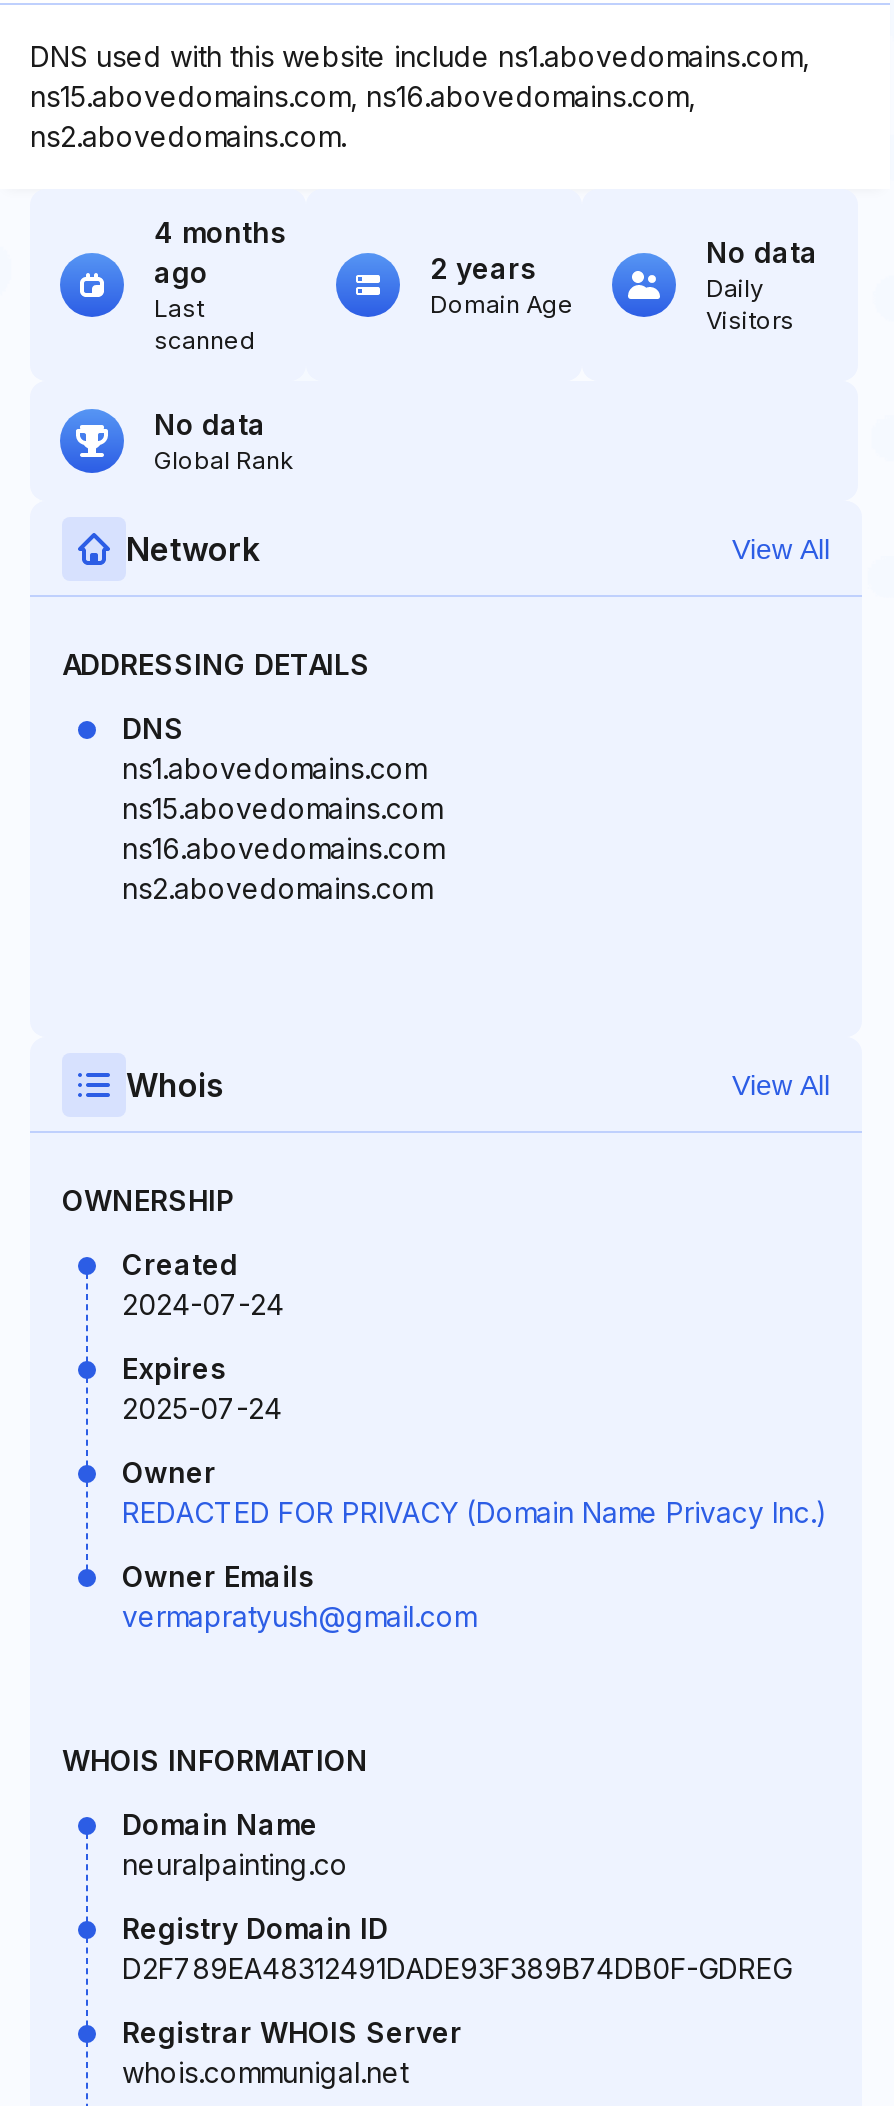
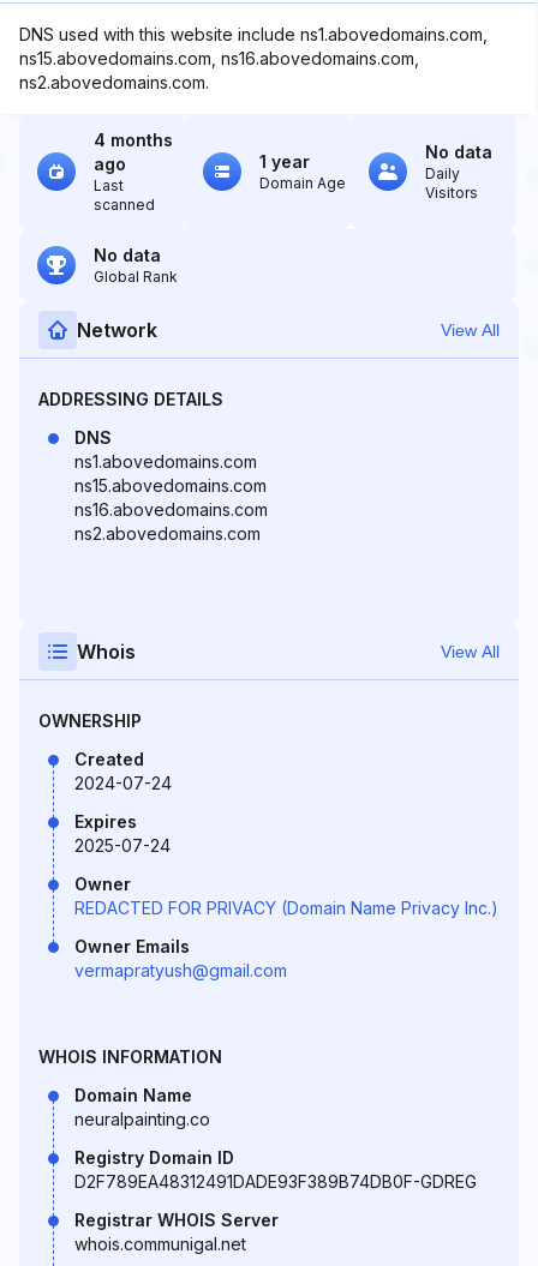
- 2 years
+ 1 year
